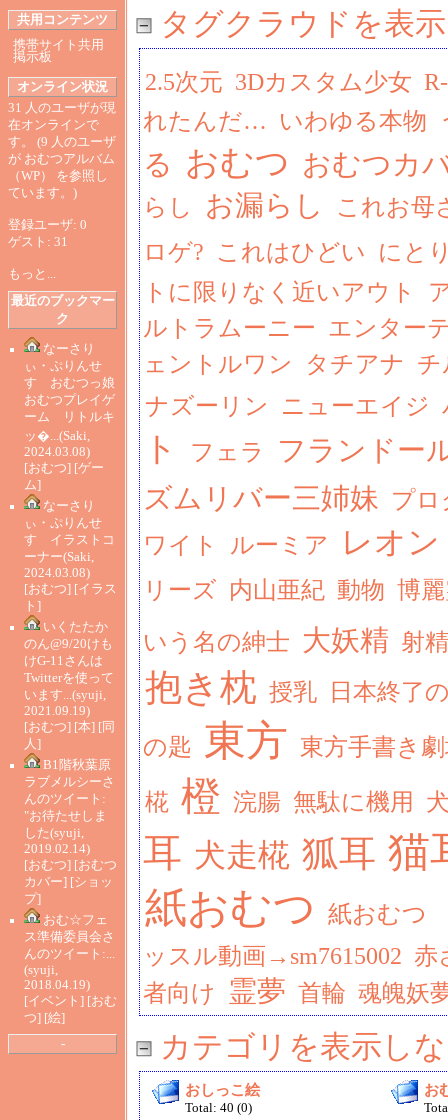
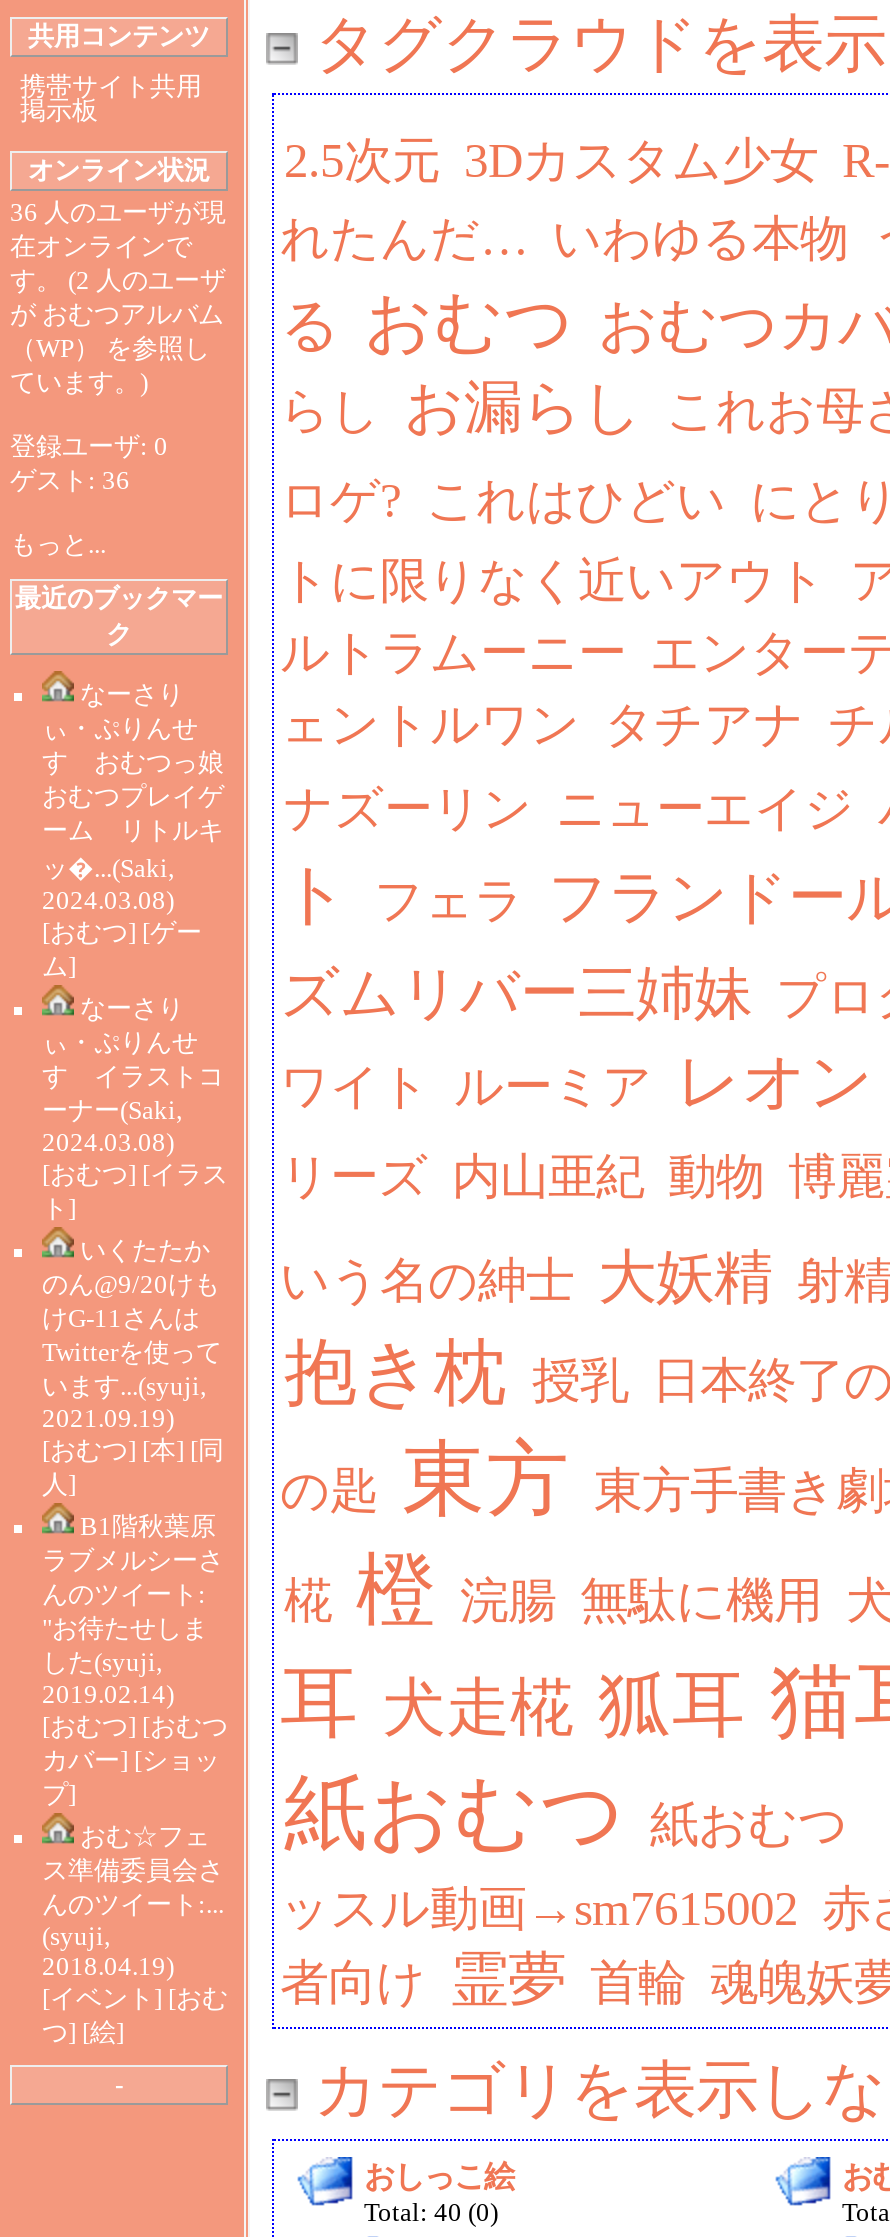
- 31 人のユーザが現
+ 36 人のユーザが現

- す。 (9 人のユーザ
+ す。 (2 人のユーザ

- ゲスト: 31
+ ゲスト: 36
